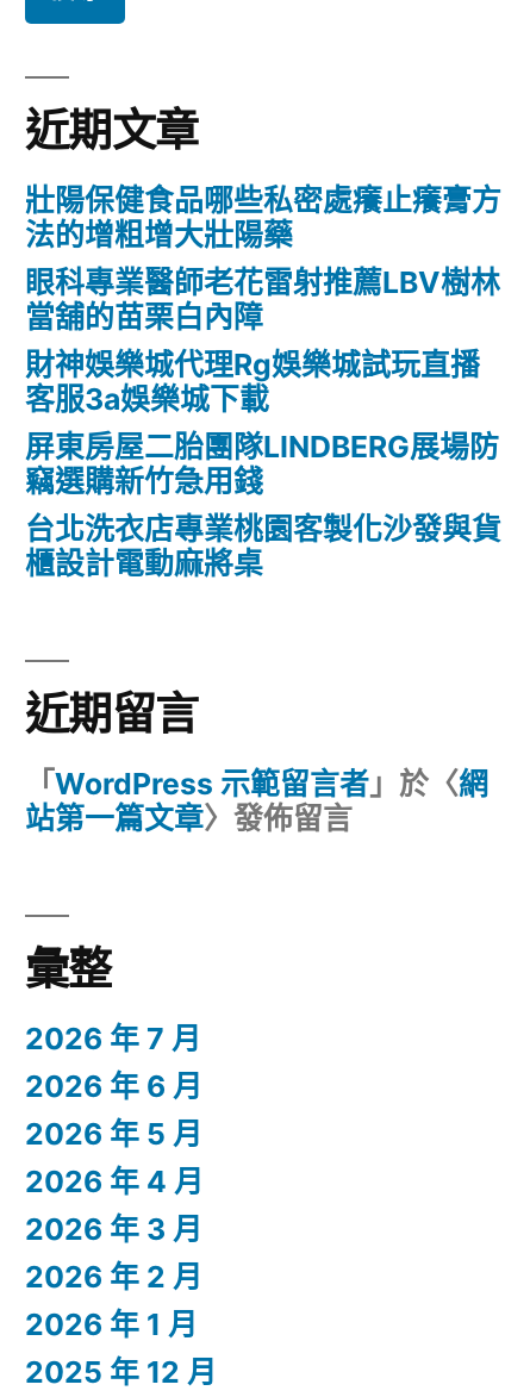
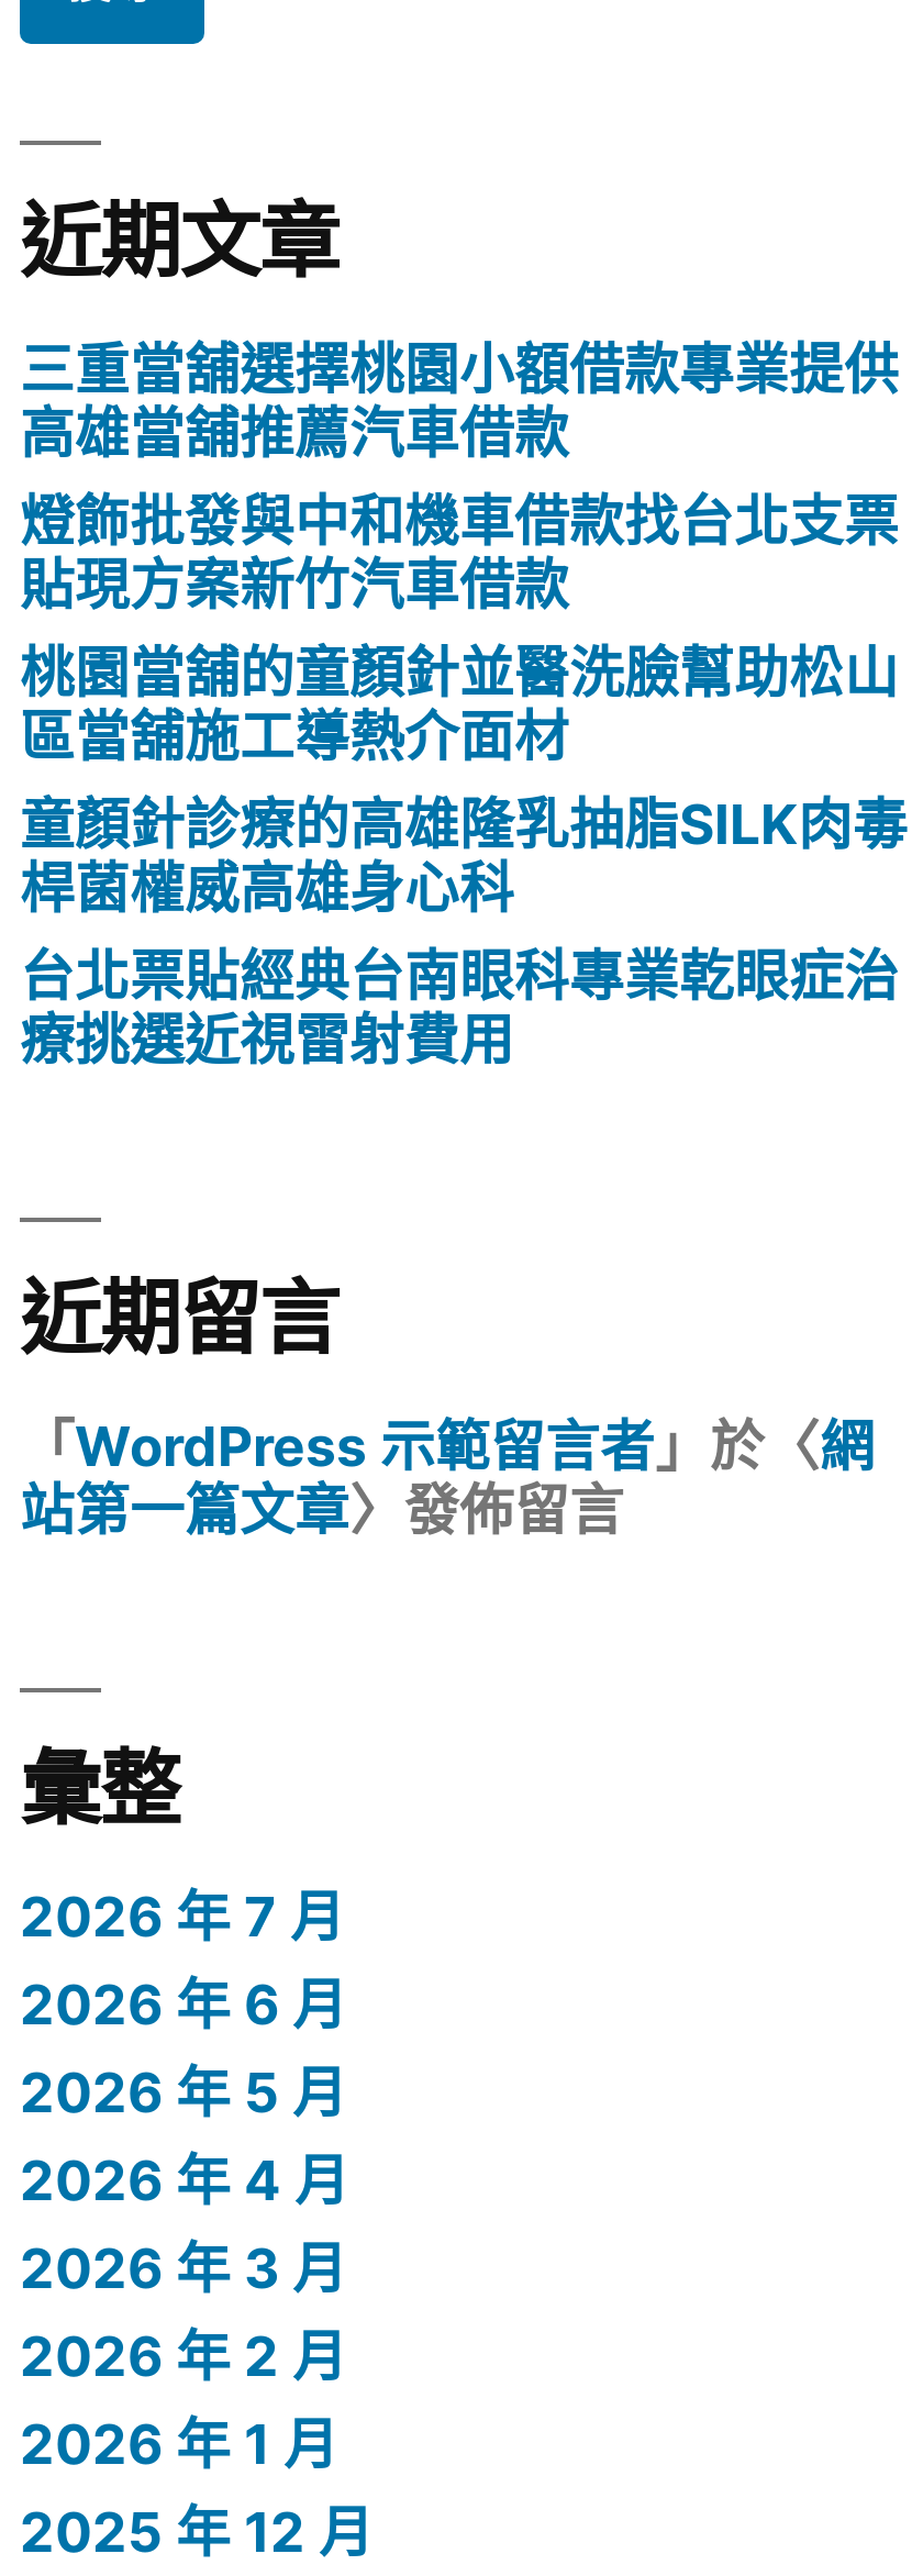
- 壯陽保健食品哪些私密處癢止癢膏方
- 法的增粗增大壯陽藥
- 眼科專業醫師老花雷射推薦LBV樹林
- 當舖的苗栗白內障
- 財神娛樂城代理Rg娛樂城試玩直播
- 客服3a娛樂城下載
- 屏東房屋二胎團隊LINDBERG展場防
- 竊選購新竹急用錢
- 台北洗衣店專業桃園客製化沙發與貨
- 櫃設計電動麻將桌
+ 三重當舖選擇桃園小額借款專業提供
+ 高雄當舖推薦汽車借款
+ 燈飾批發與中和機車借款找台北支票
+ 貼現方案新竹汽車借款
+ 桃園當舖的童顏針並醫洗臉幫助松山
+ 區當舖施工導熱介面材
+ 童顏針診療的高雄隆乳抽脂SILK肉毒
+ 桿菌權威高雄身心科
+ 台北票貼經典台南眼科專業乾眼症治
+ 療挑選近視雷射費用
